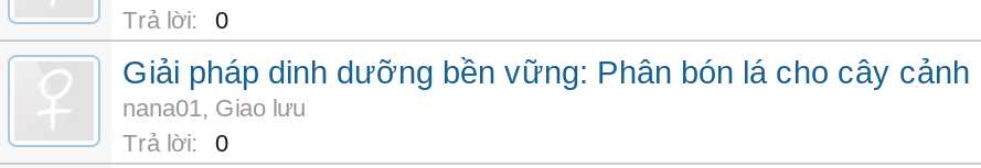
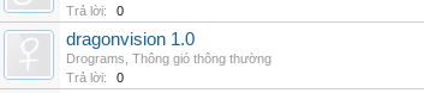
- Giải pháp dinh dưỡng bền vững: Phân bón lá cho cây cảnh
- nana01, Giao lưu
+ dragonvision 1.0
+ Drograms, Thông gió thông thường
